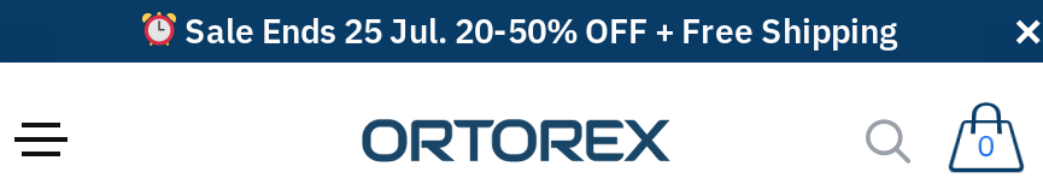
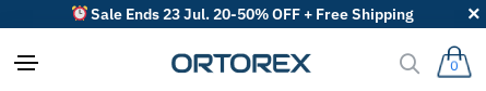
- Sale Ends 25 Jul. 20-50% OFF + Free Shipping
+ Sale Ends 23 Jul. 20-50% OFF + Free Shipping
